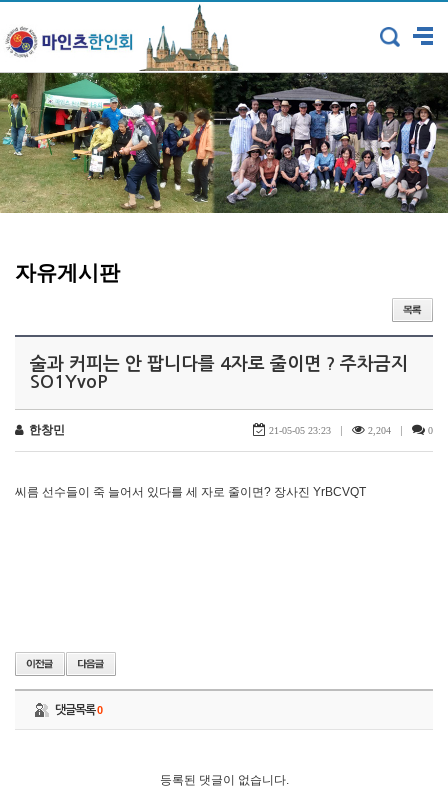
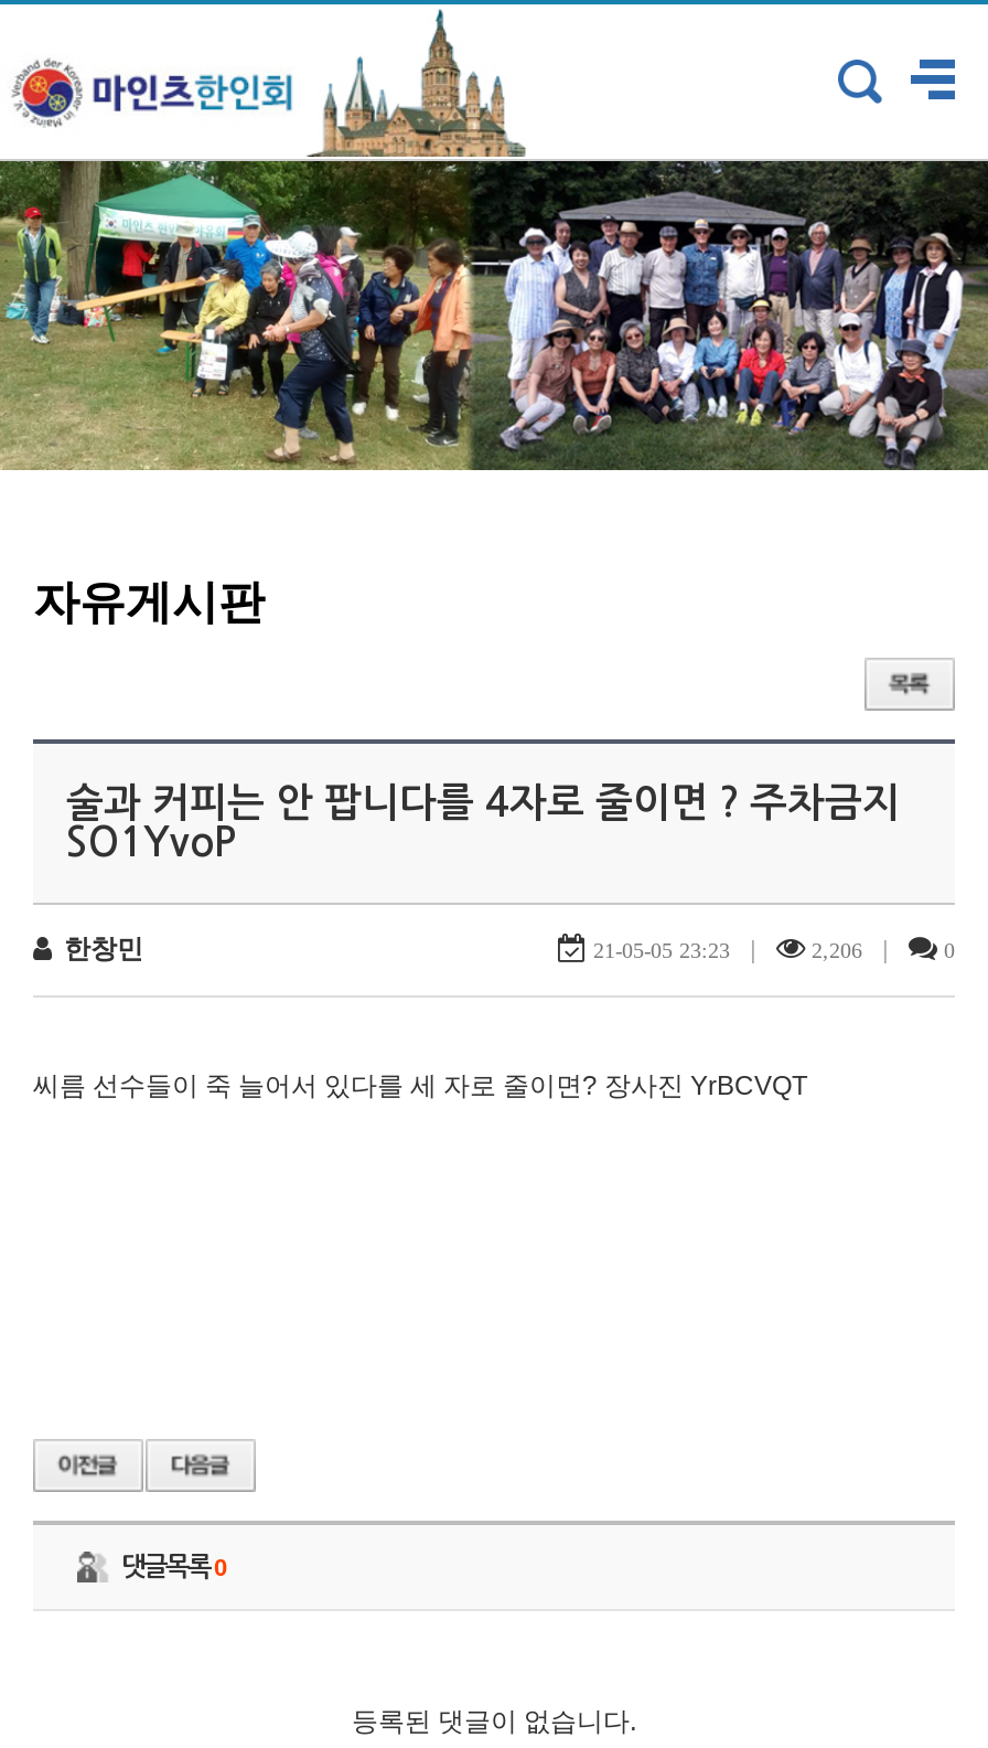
- 2,204
+ 2,206
